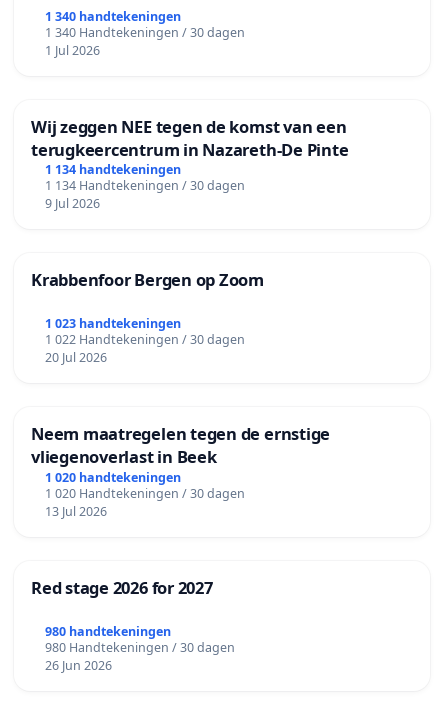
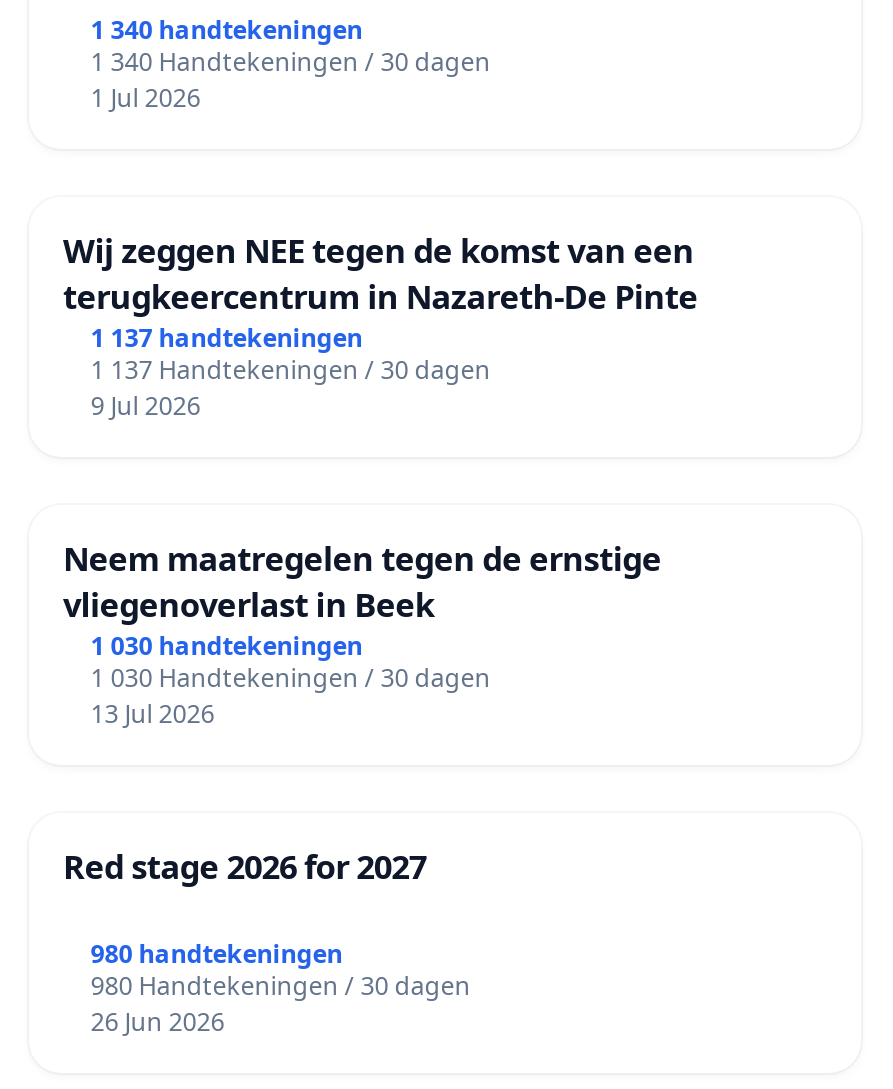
- 1 134 handtekeningen
+ 1 137 handtekeningen

- 1 134 Handtekeningen / 30 dagen
+ 1 137 Handtekeningen / 30 dagen

- Krabbenfoor Bergen op Zoom
- 1 023 handtekeningen
- 1 022 Handtekeningen / 30 dagen
- 20 Jul 2026

- 1 020 handtekeningen
+ 1 030 handtekeningen

- 1 020 Handtekeningen / 30 dagen
+ 1 030 Handtekeningen / 30 dagen
